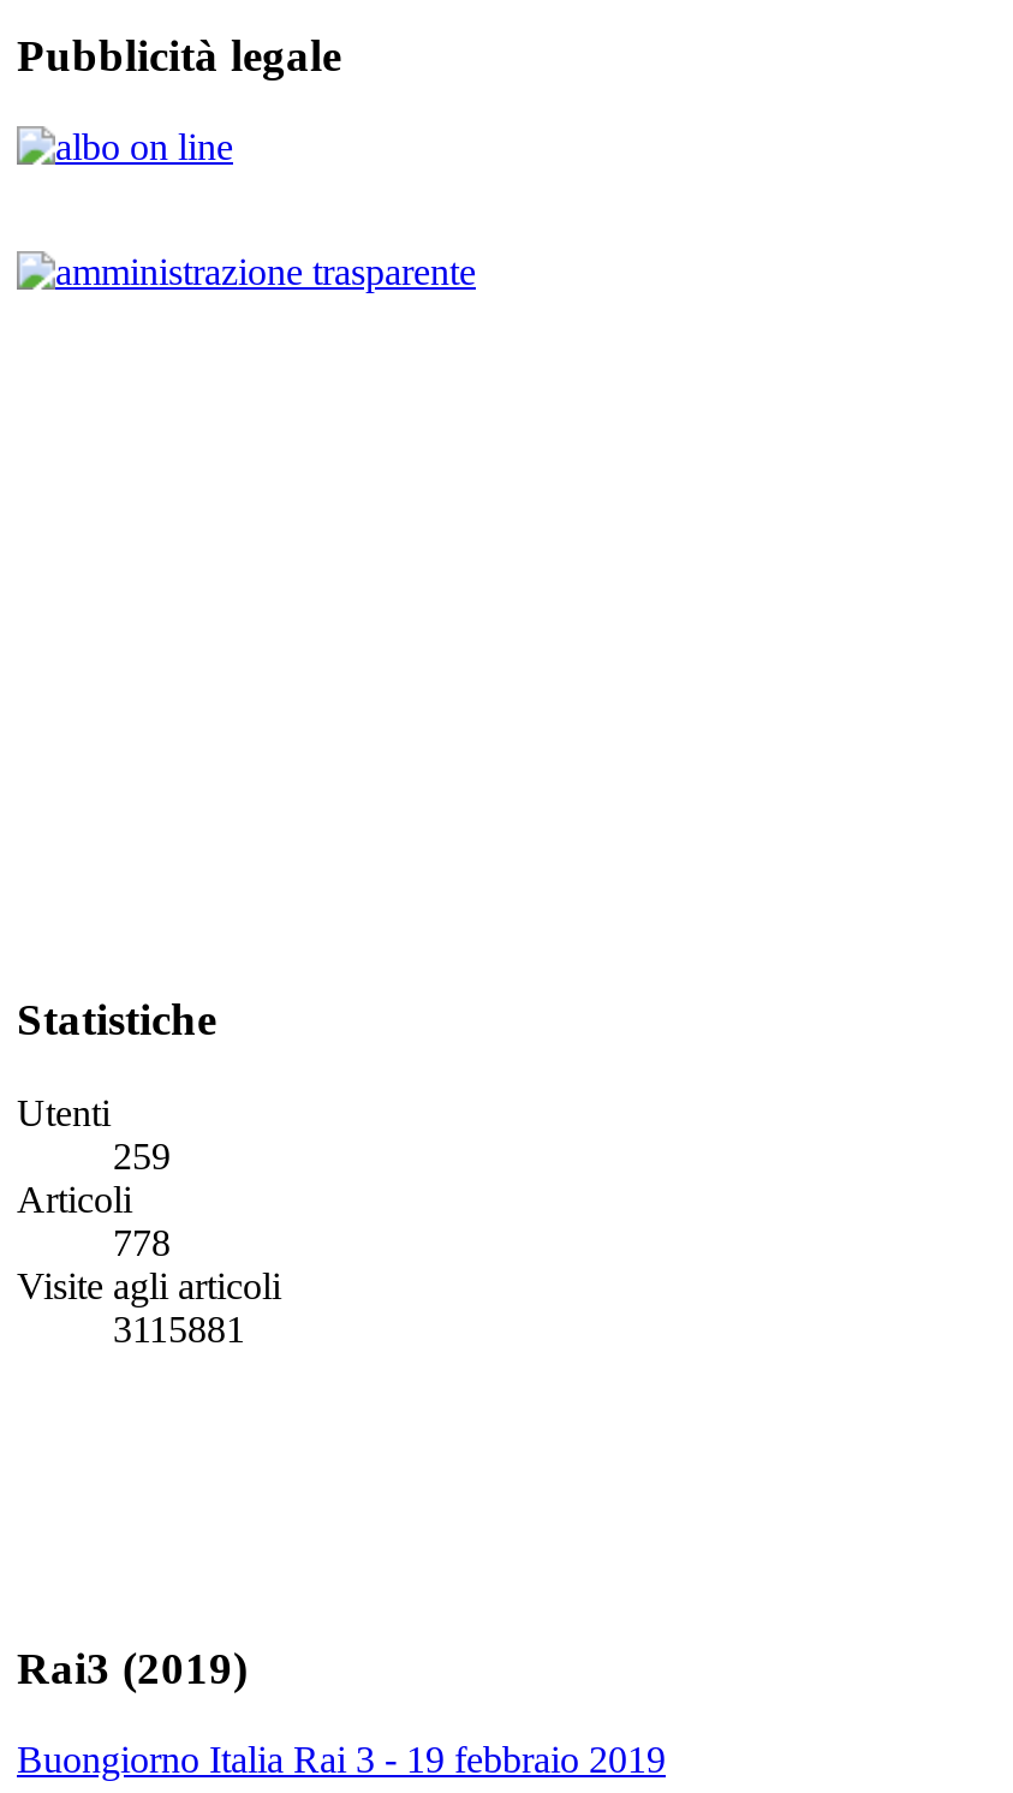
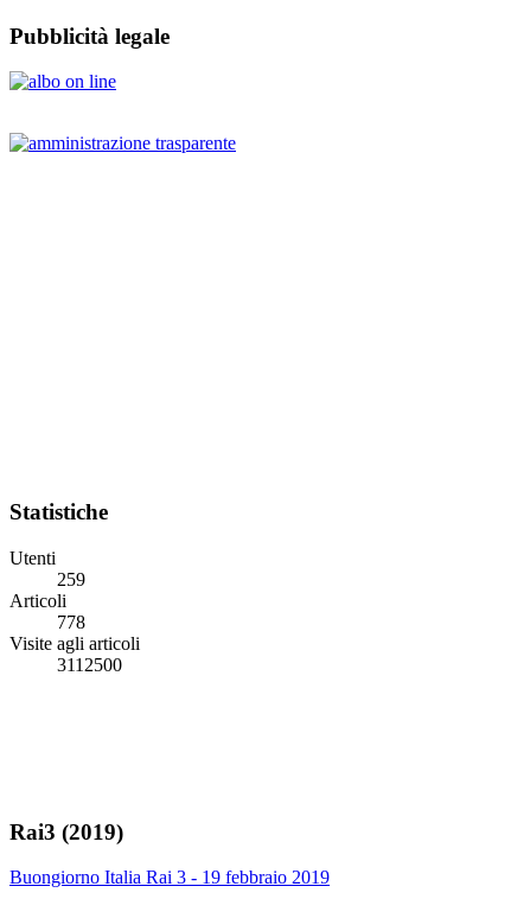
- 3115881
+ 3112500
